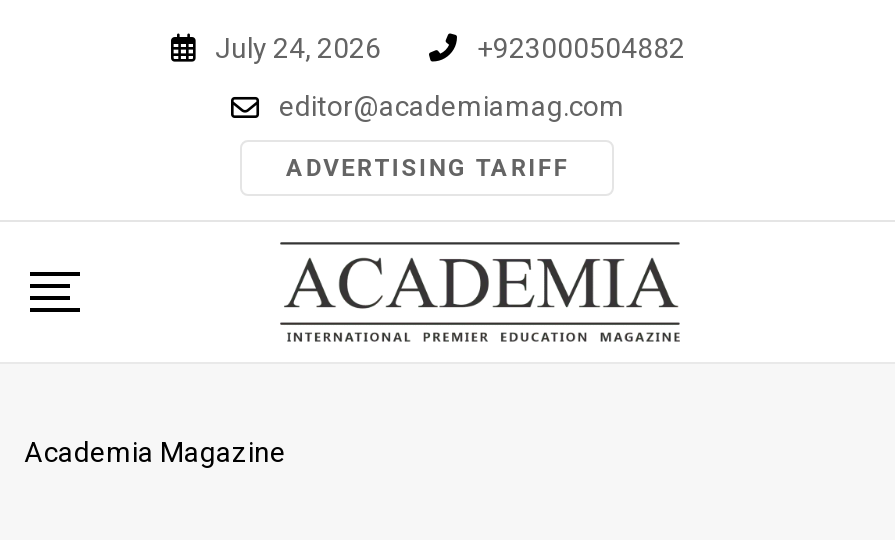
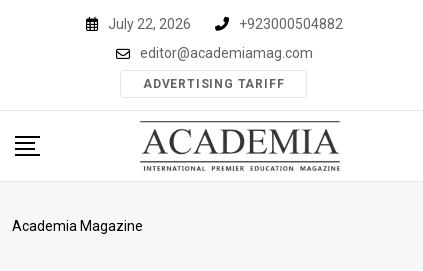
- July 24, 2026
+ July 22, 2026
